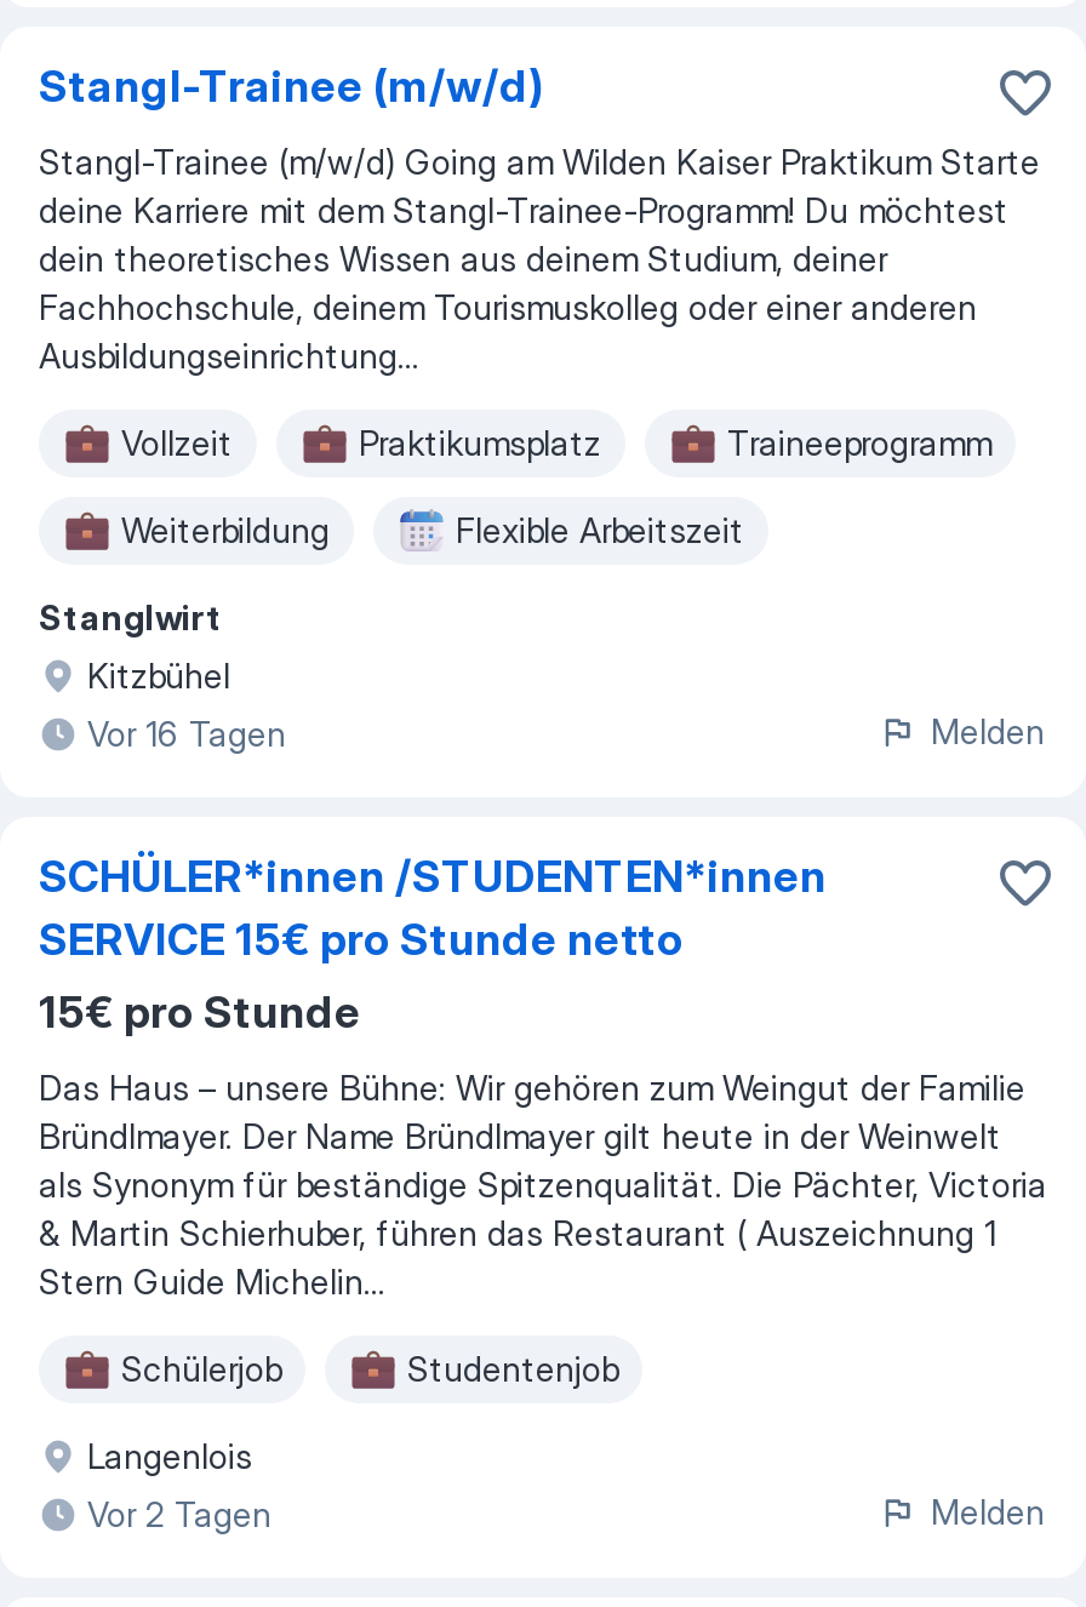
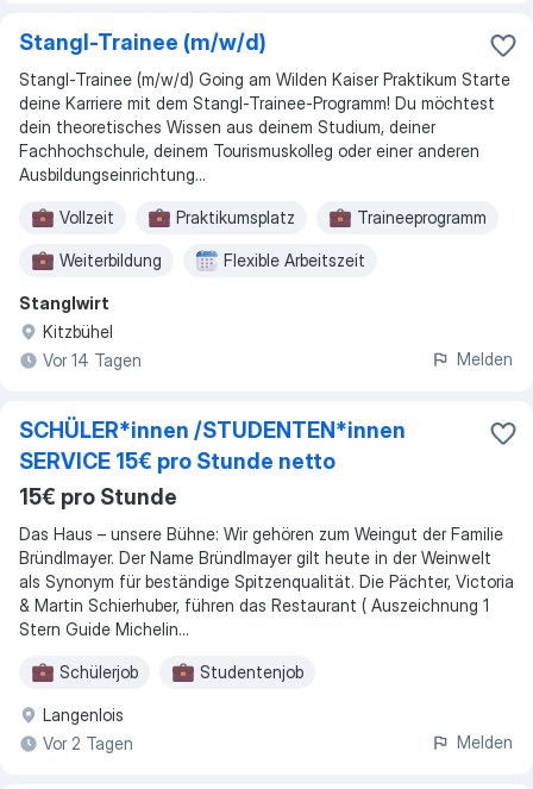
- Vor 16 Tagen
+ Vor 14 Tagen
